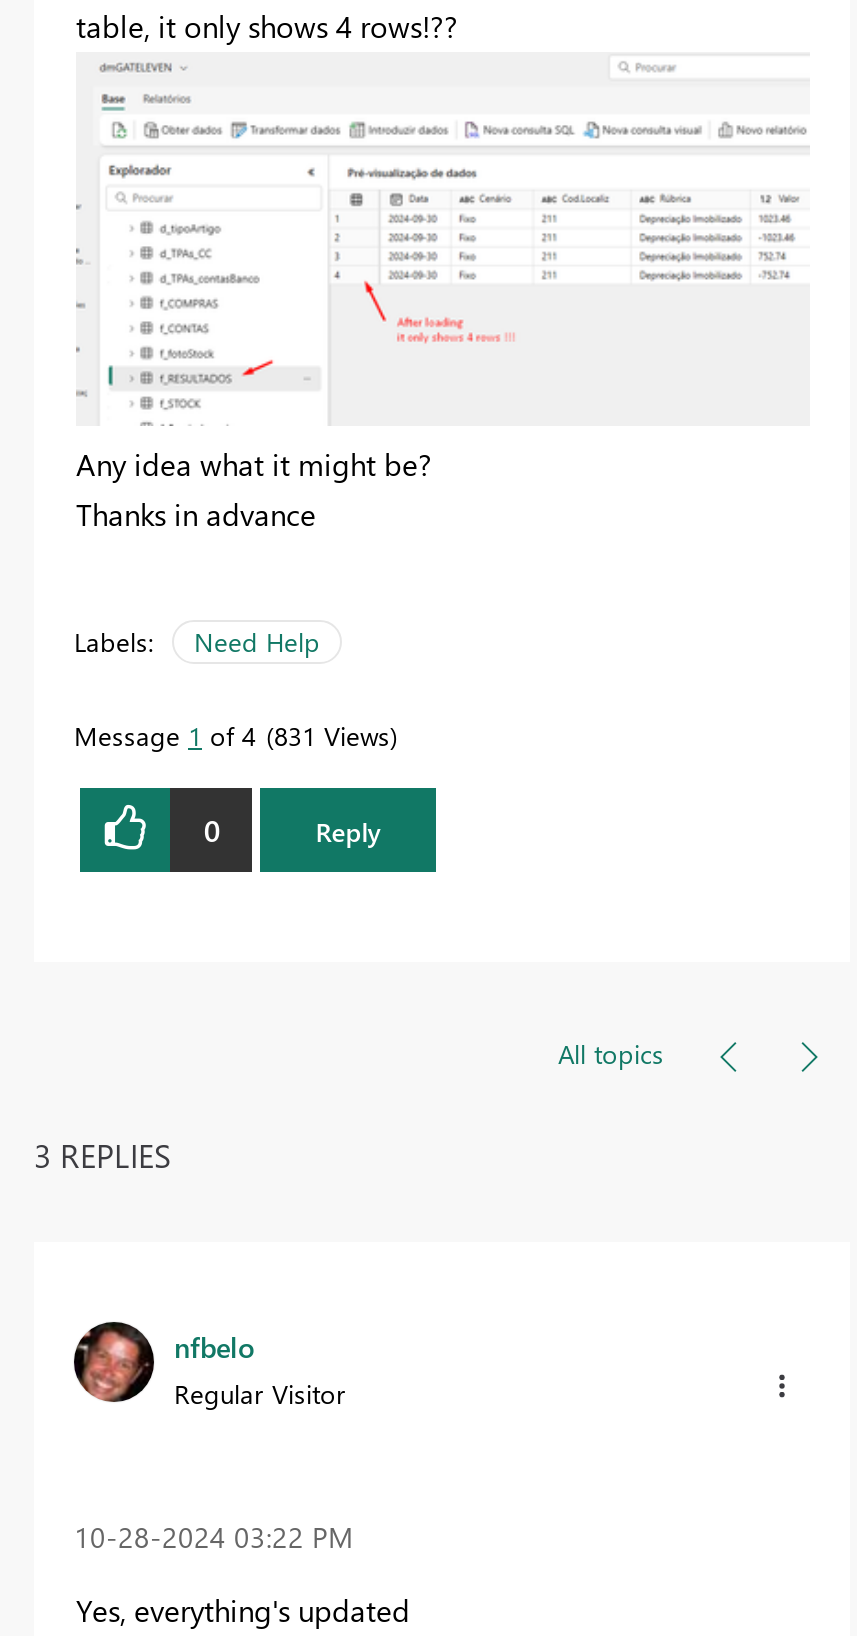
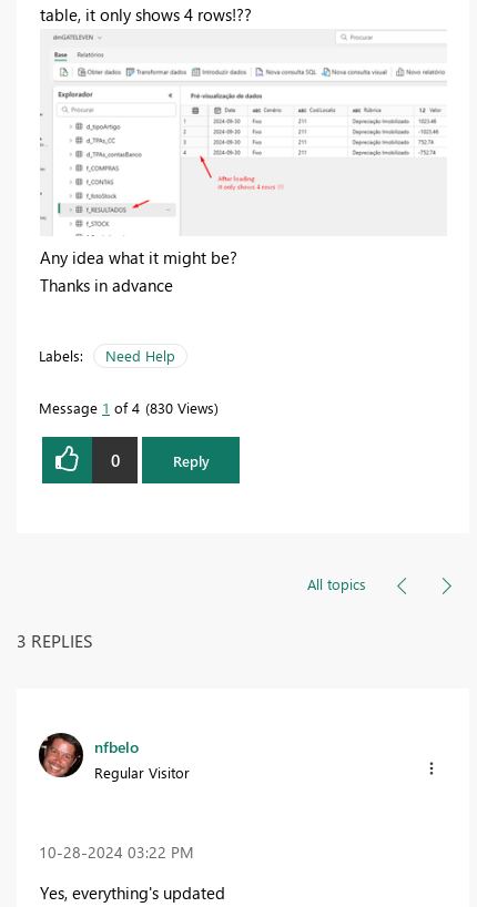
- Message 1 of 4 831 Views
+ Message 1 of 4 830 Views
